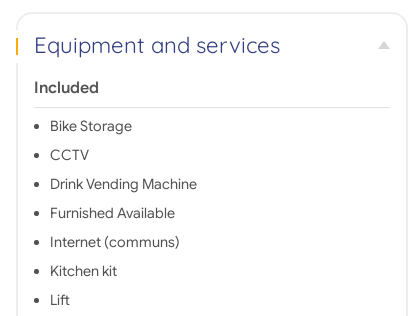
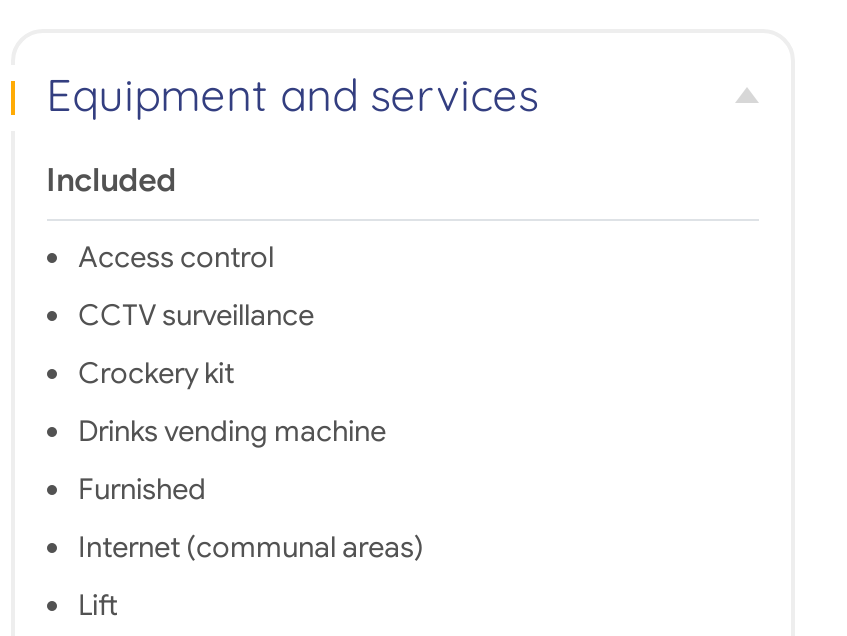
- Bike Storage
+ Access control

- CCTV
+ CCTV surveillance

- Drink Vending Machine
+ Crockery kit

- Furnished Available
+ Drinks vending machine

- Internet (communs)
+ Furnished

- Kitchen kit
+ Internet (communal areas)
